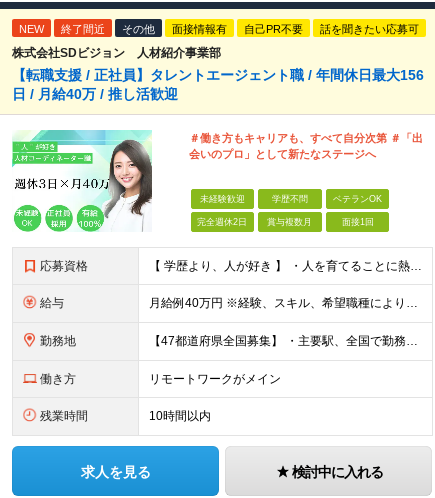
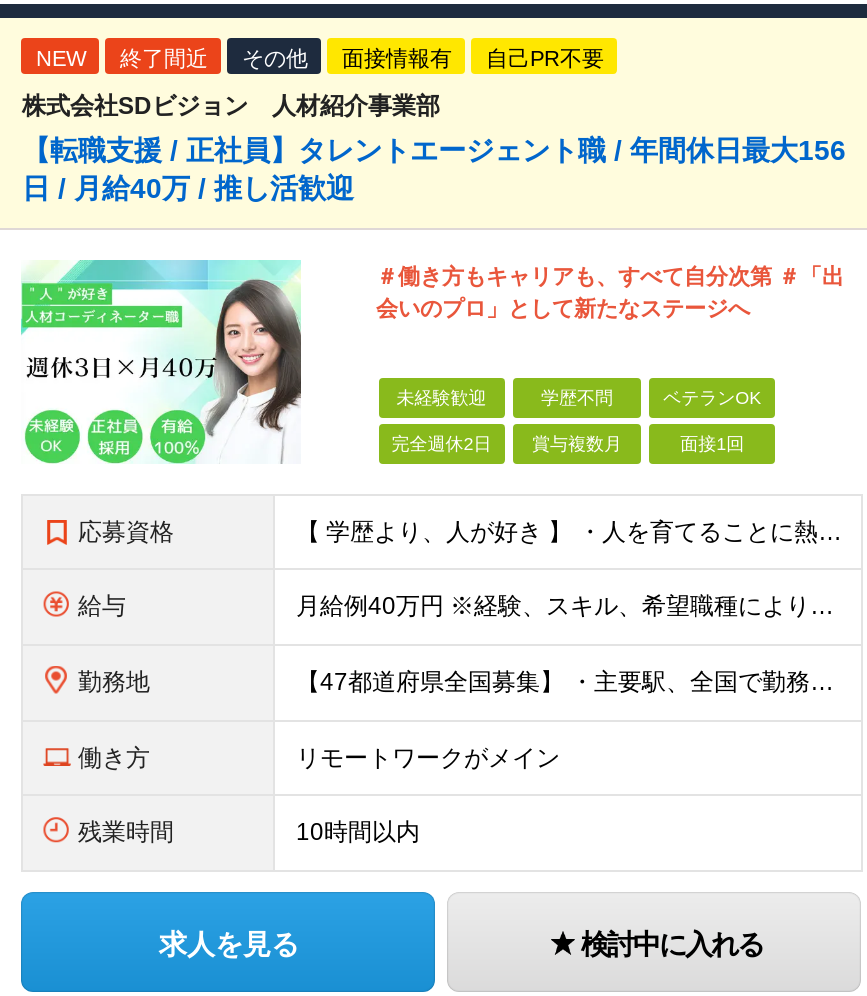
- 話を聞きたい応募可
